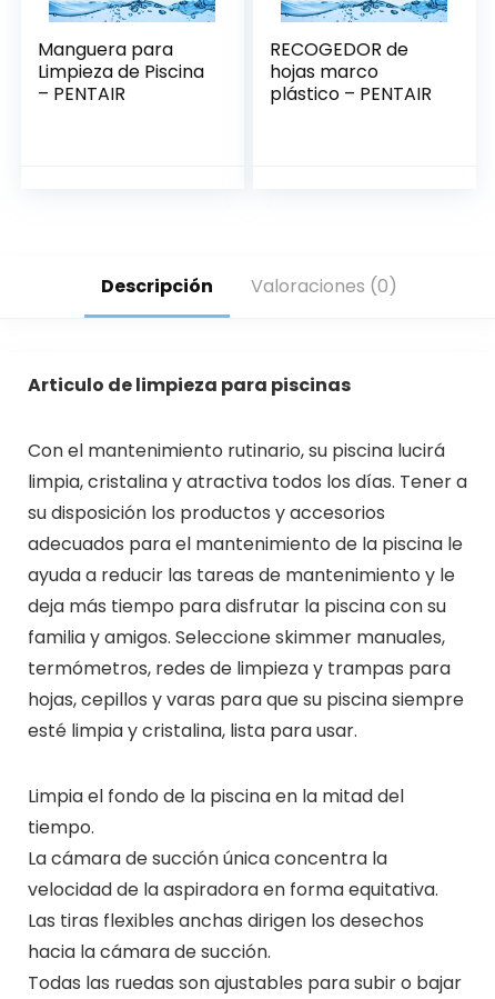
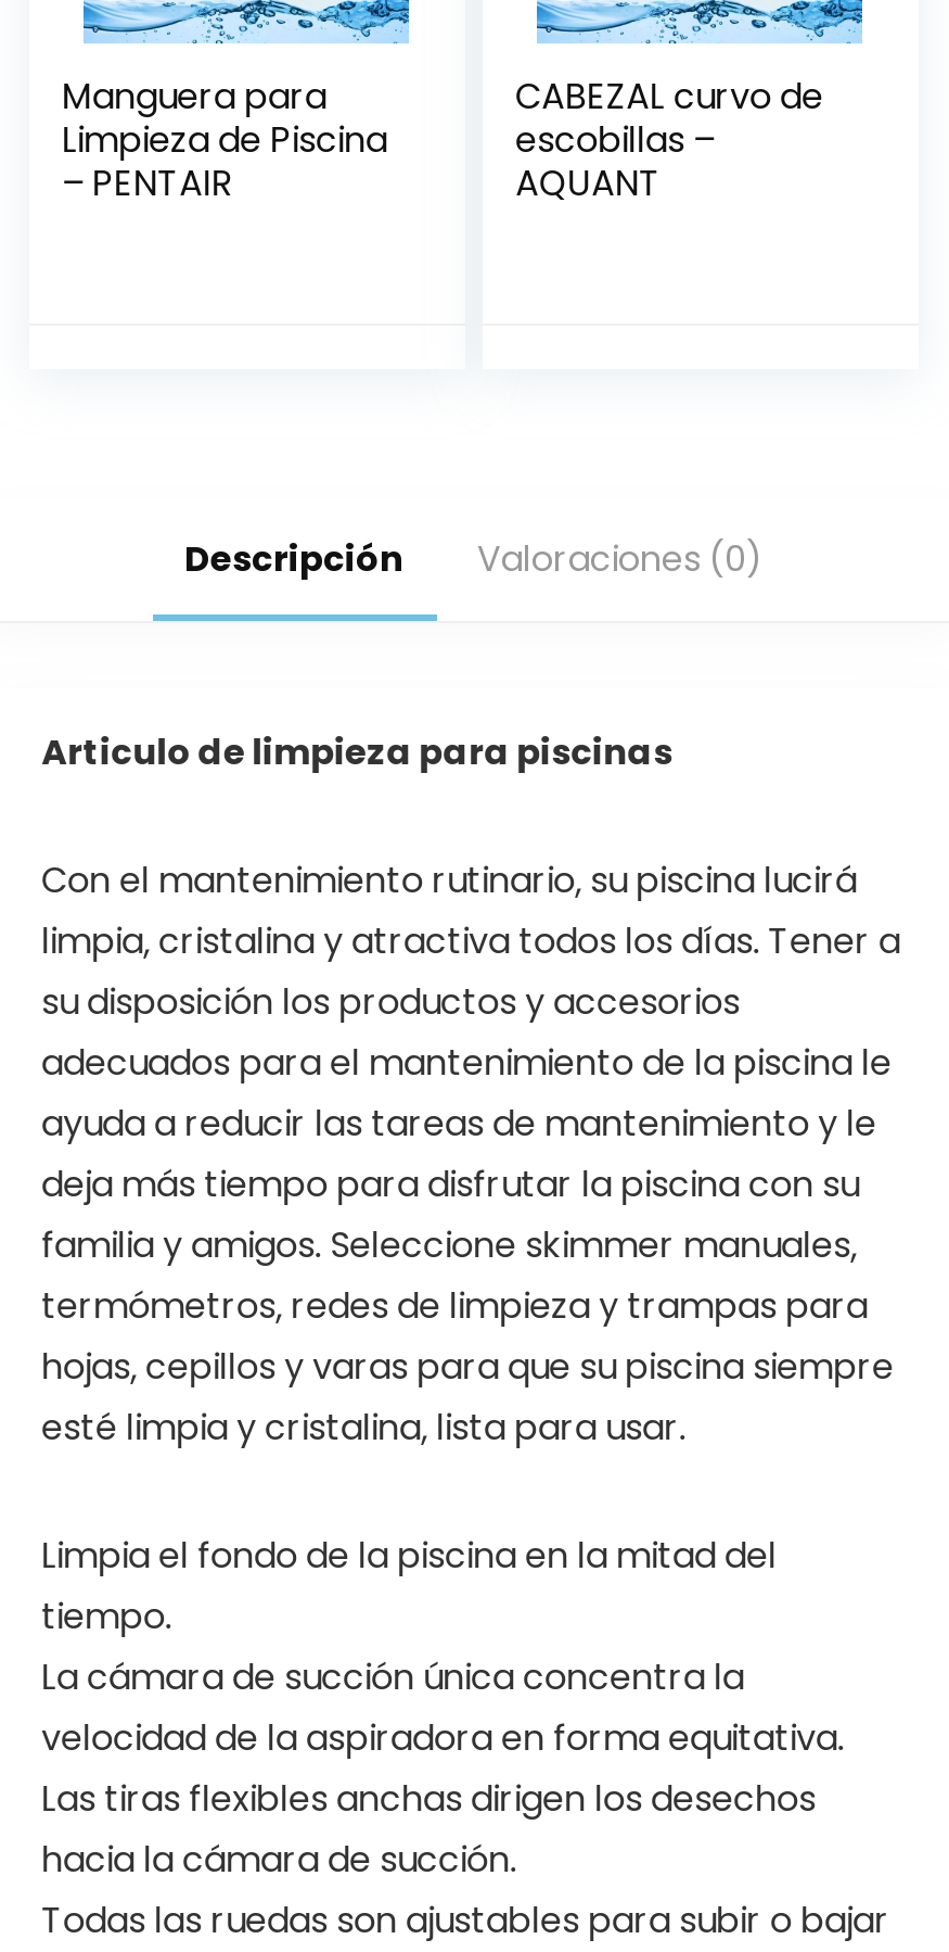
- RECOGEDOR de
- hojas marco
- plástico – PENTAIR
+ CABEZAL curvo de
+ escobillas –
+ AQUANT
